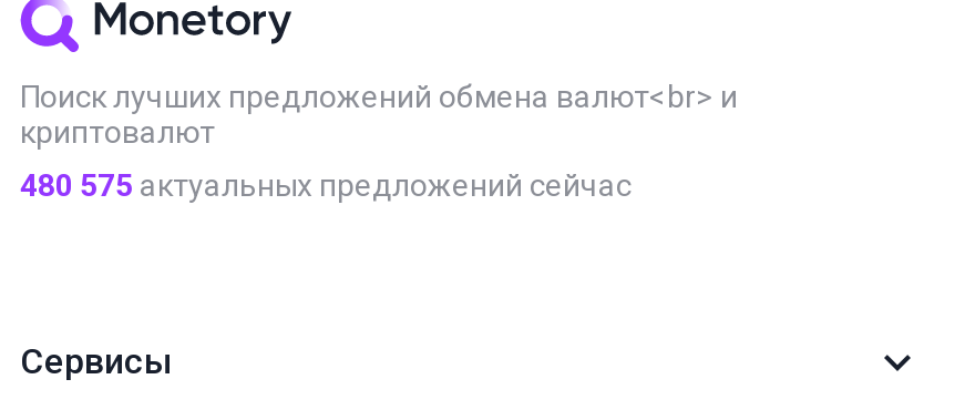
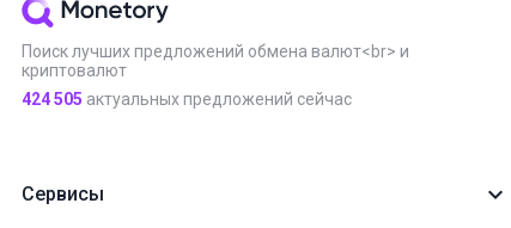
- 480 575 актуальных предложений сейчас
+ 424 505 актуальных предложений сейчас
